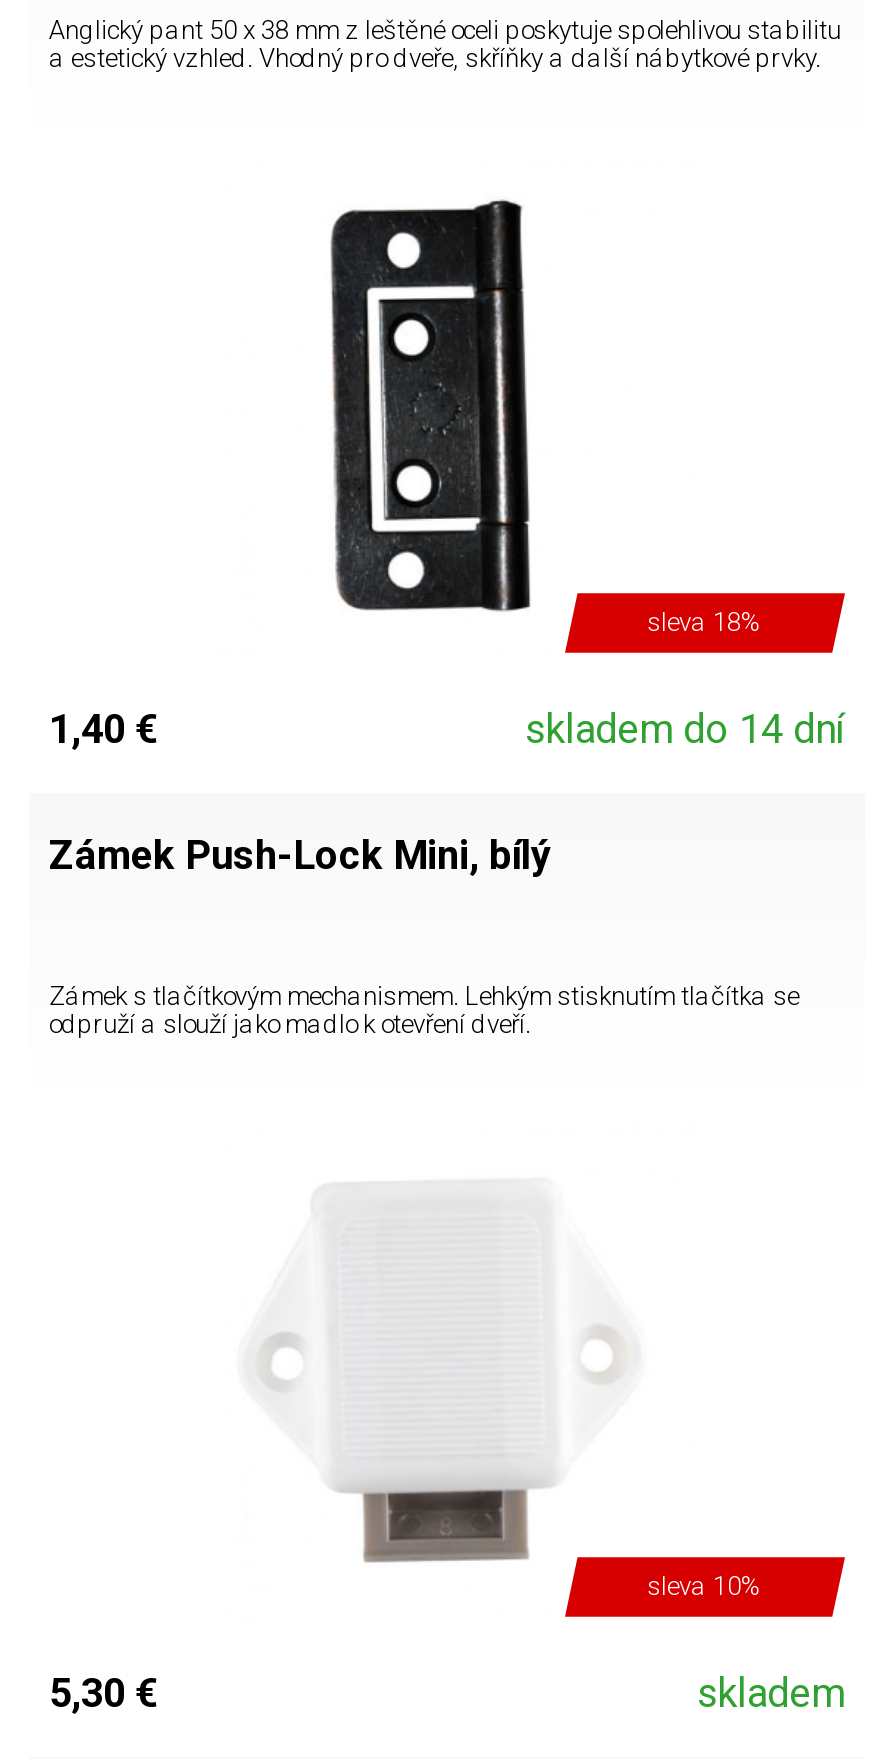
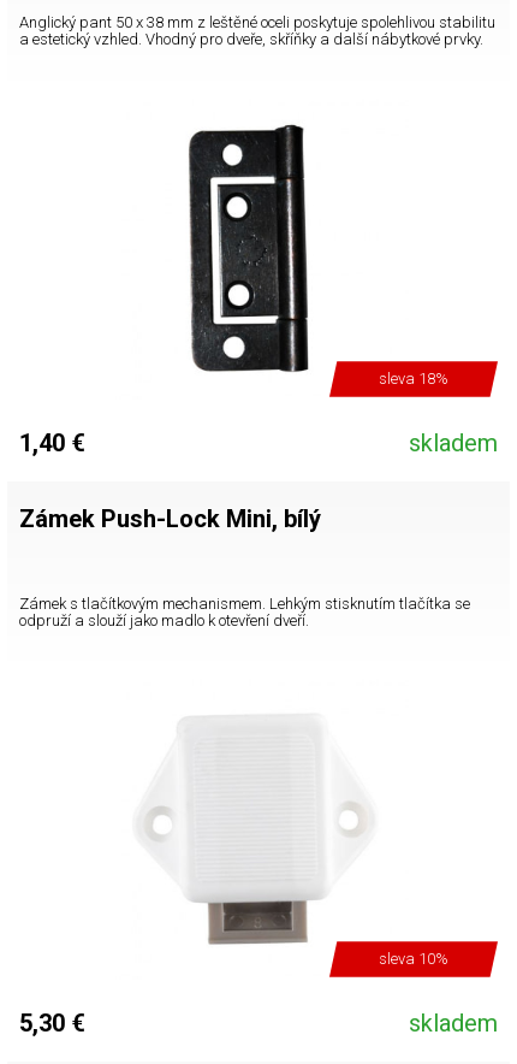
- skladem do 14 dní
+ skladem
